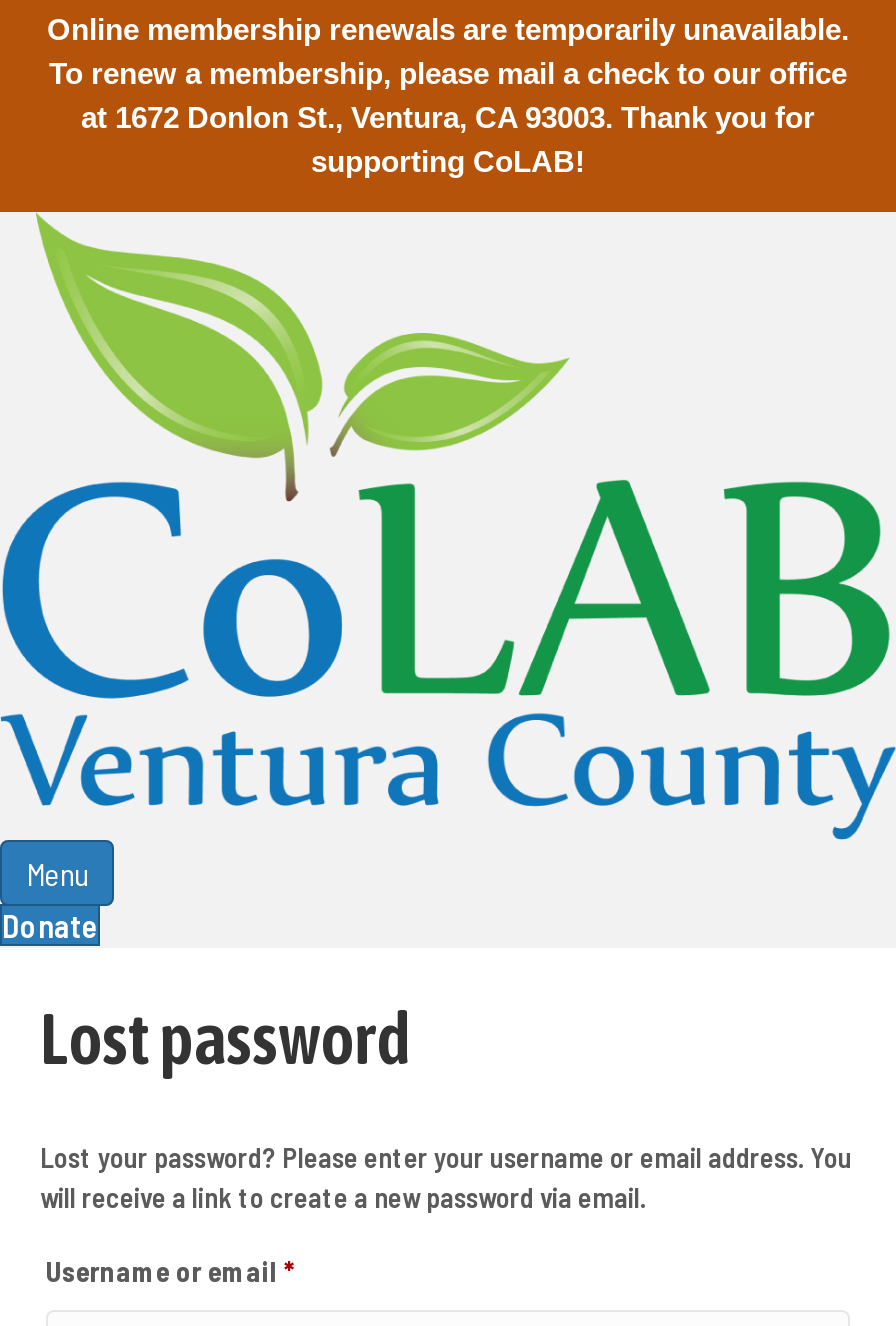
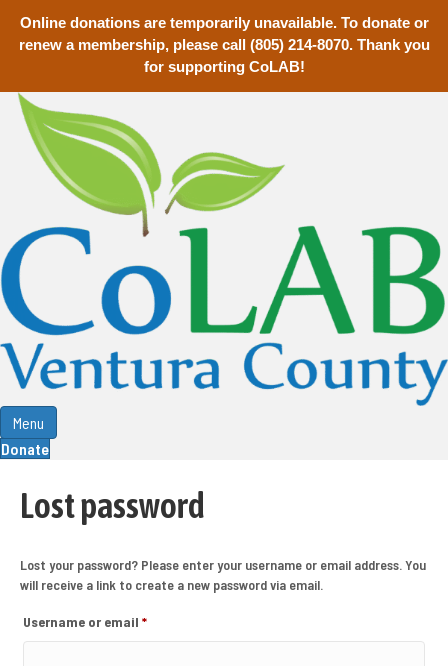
- Online membership renewals are temporarily unavailable.
- To renew a membership, please mail a check to our office
- at 1672 Donlon St., Ventura, CA 93003. Thank you for
- supporting CoLAB!
+ Online donations are temporarily unavailable. To donate or
+ renew a membership, please call (805) 214-8070. Thank you
+ for supporting CoLAB!
